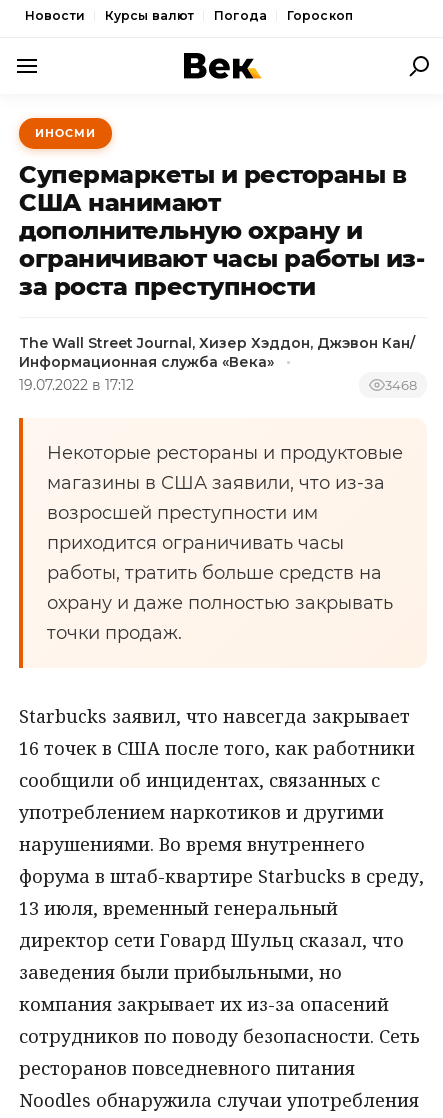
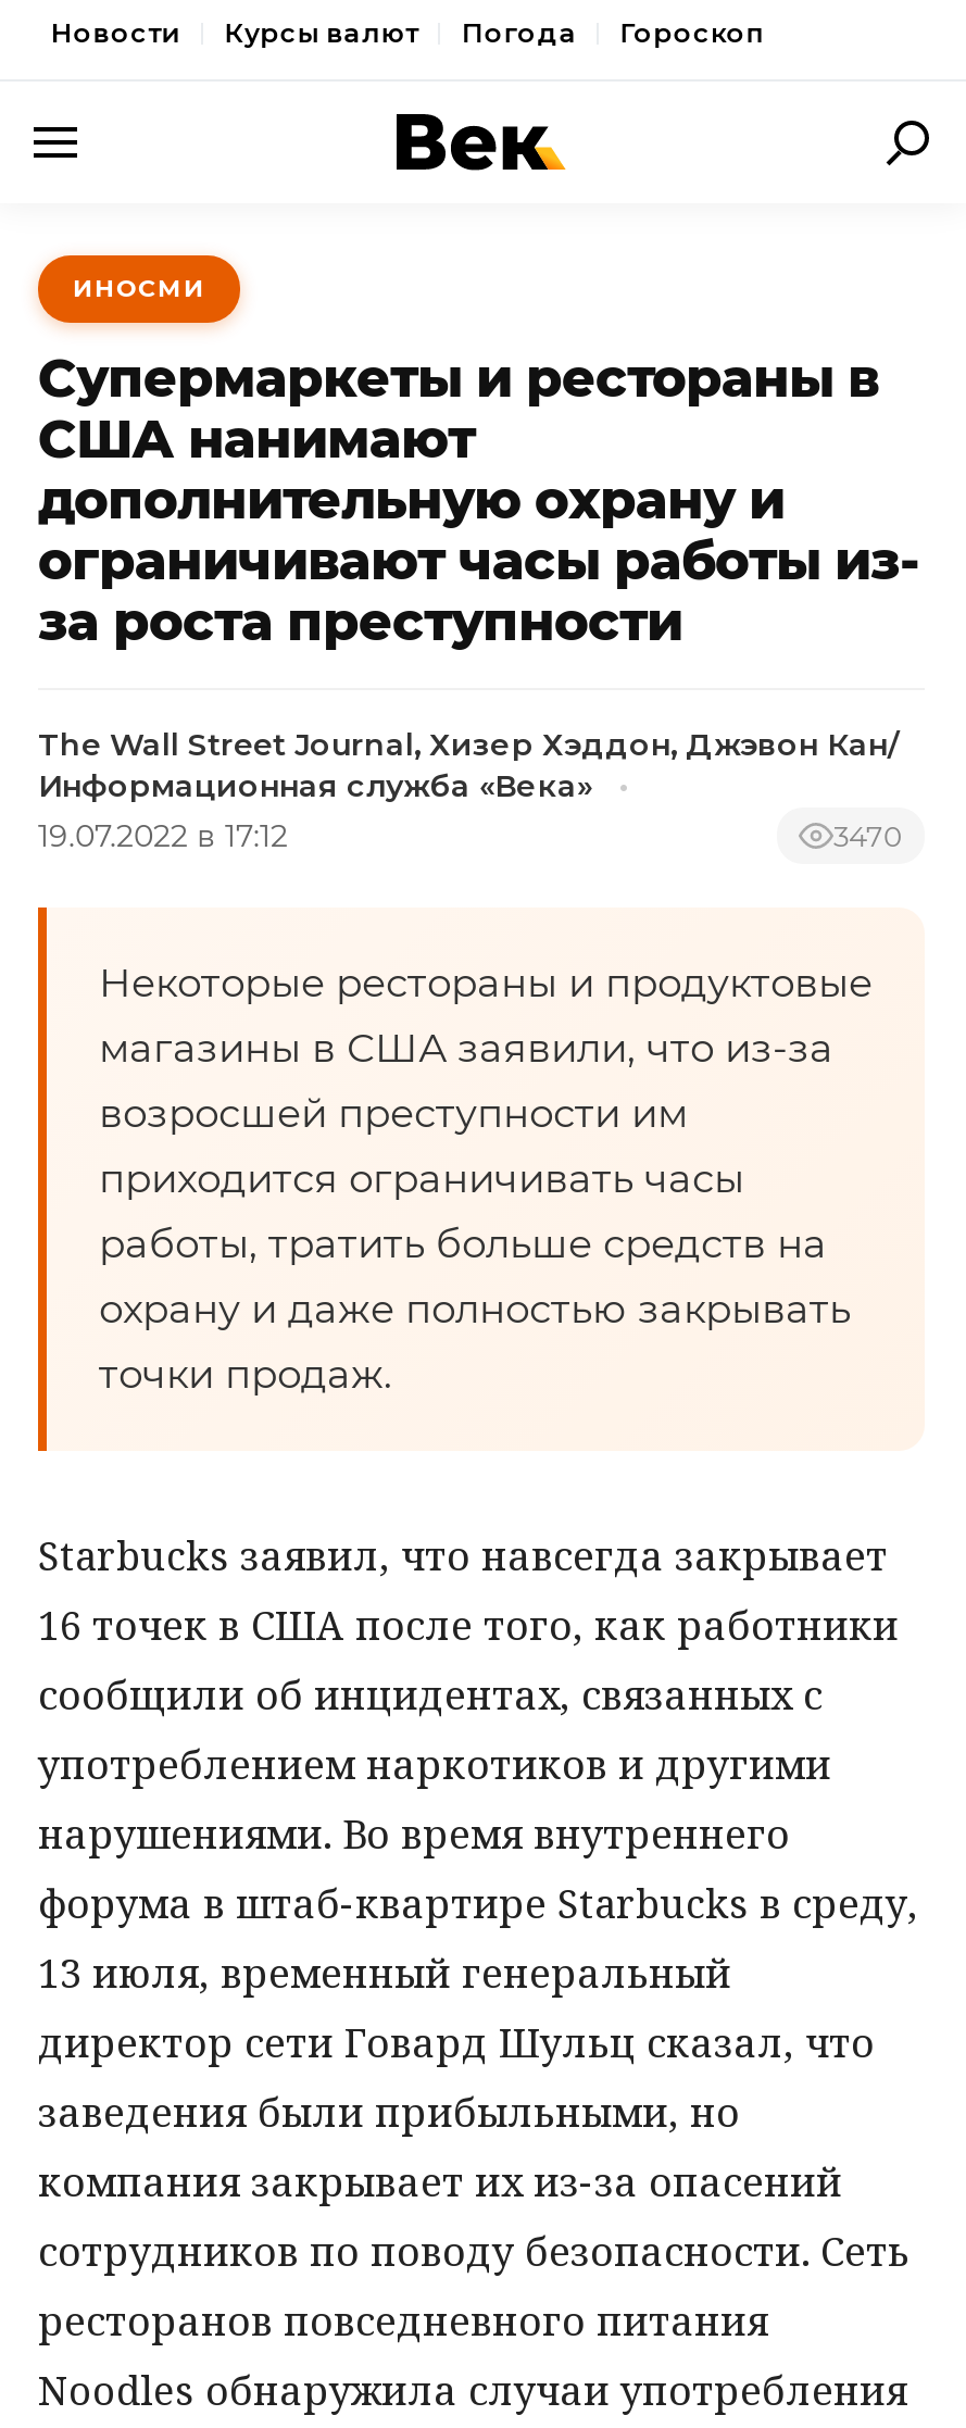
- 3468
+ 3470
